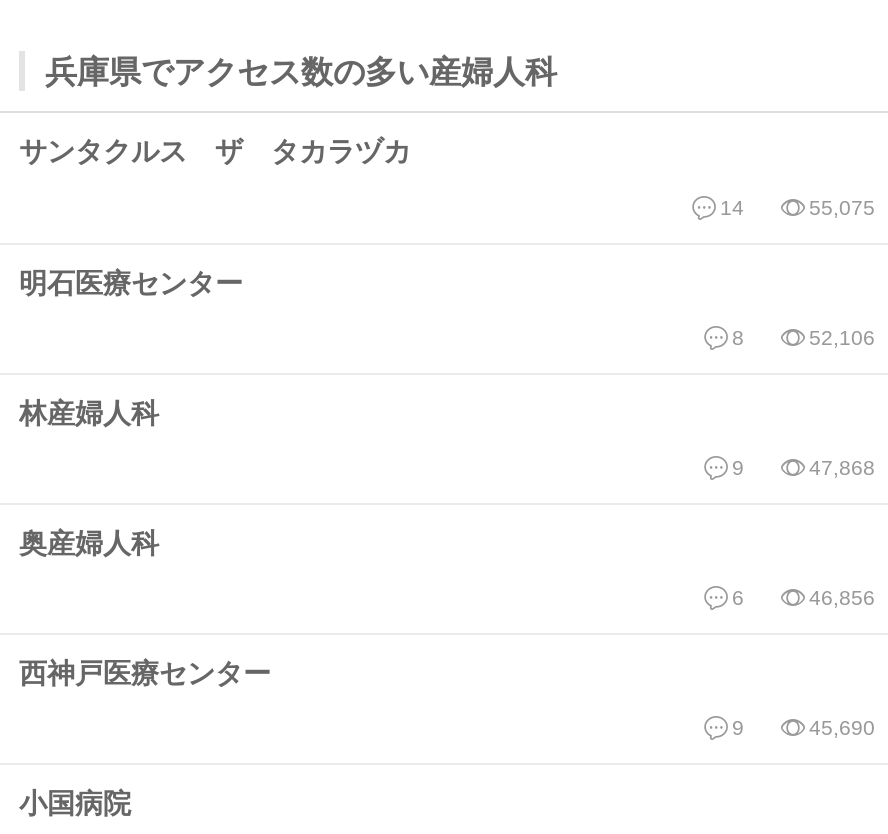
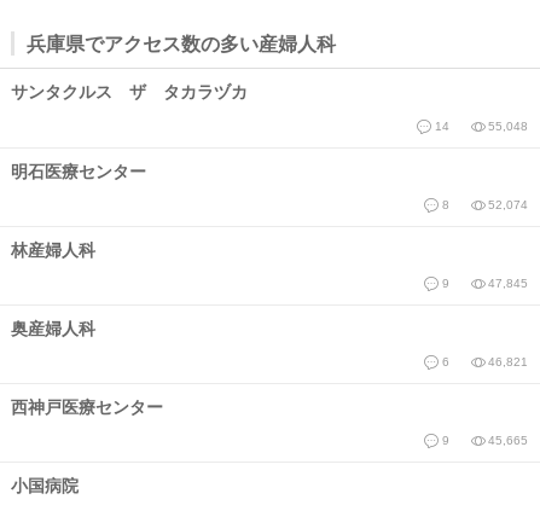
- 55,075
+ 55,048

- 52,106
+ 52,074

- 47,868
+ 47,845

- 46,856
+ 46,821

- 45,690
+ 45,665
